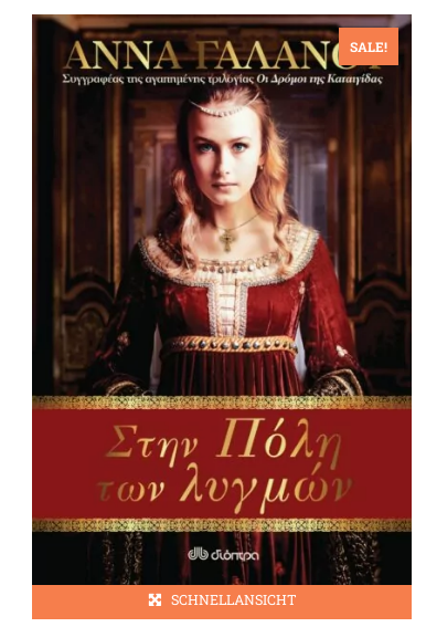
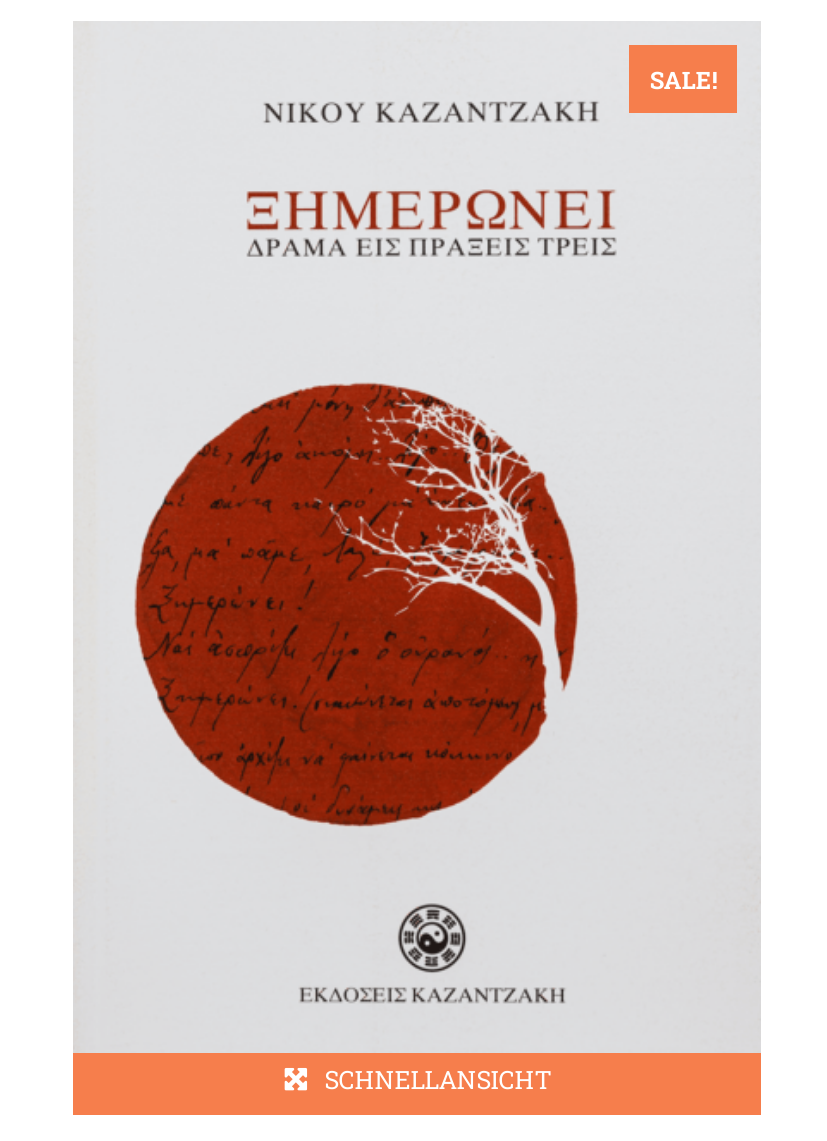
- [image]
+ [image]
